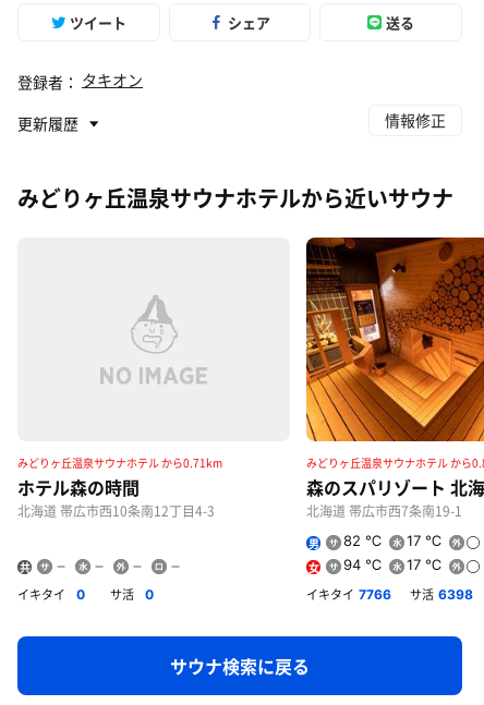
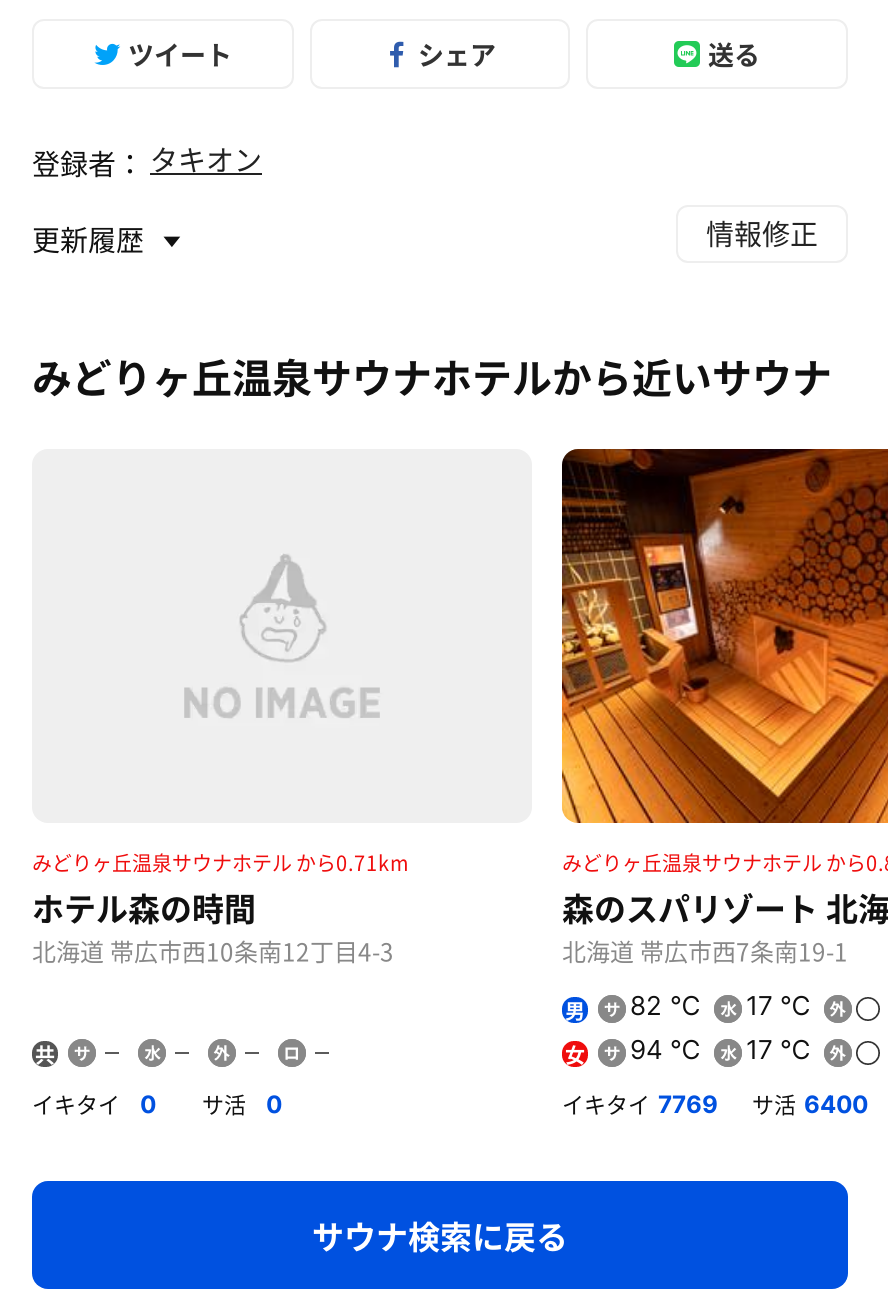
- イキタイ 7766
+ イキタイ 7769

- サ活 6398
+ サ活 6400
